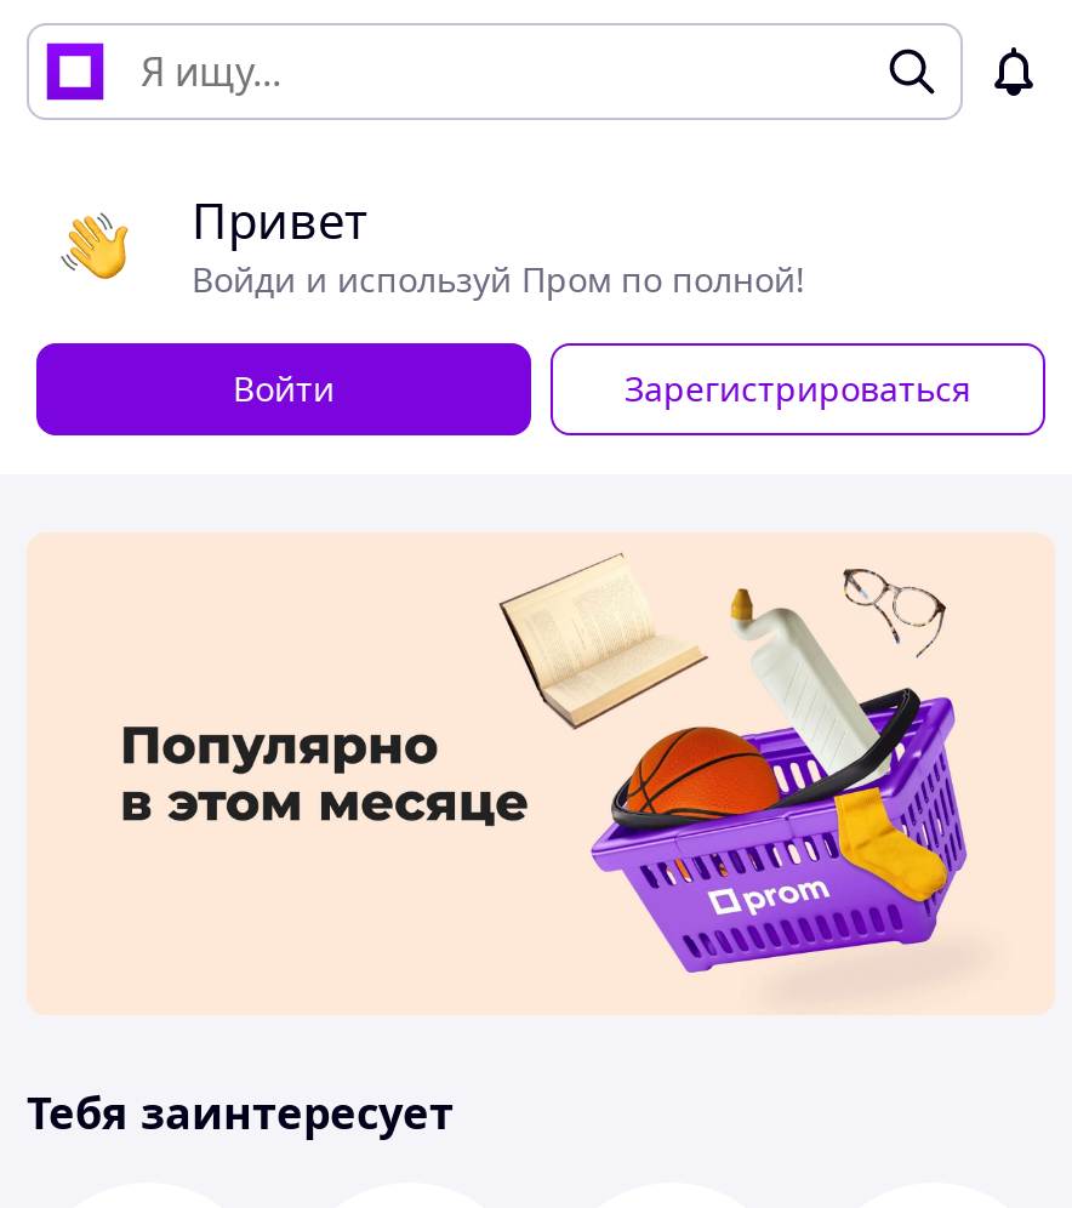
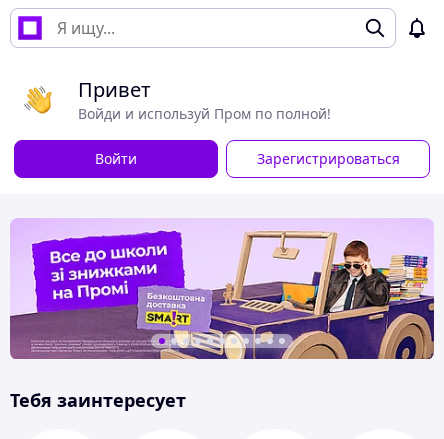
- [image]
+ [image]
